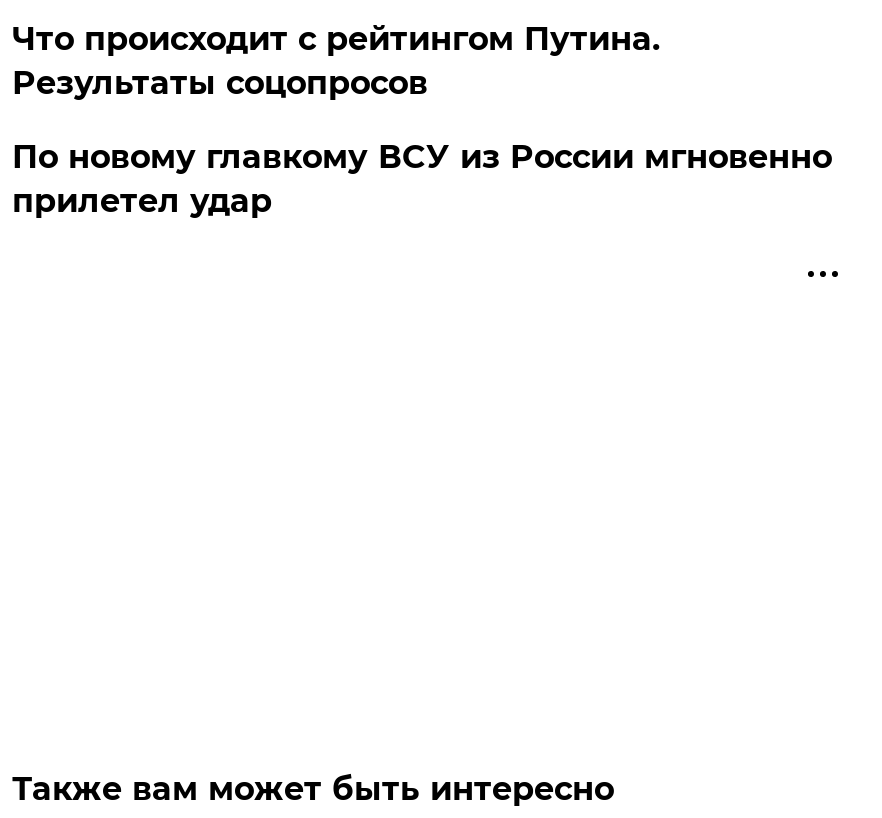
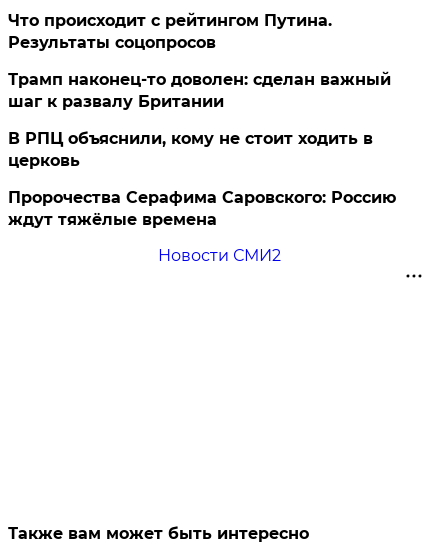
- По новому главкому ВСУ из России мгновенно
- прилетел удар
+ Трамп наконец-то доволен: сделан важный
+ шаг к развалу Британии
+ В РПЦ объяснили, кому не стоит ходить в
+ церковь
+ Пророчества Серафима Саровского: Россию
+ ждут тяжёлые времена
+ Новости СМИ2
